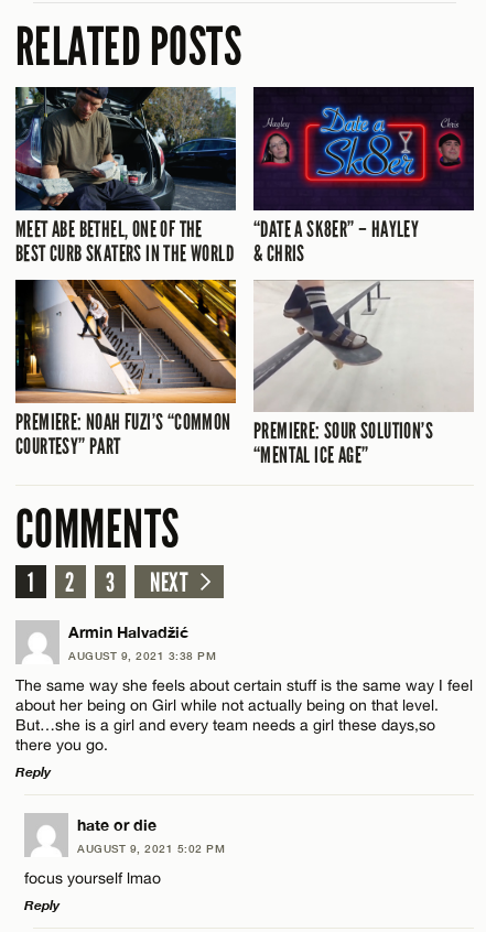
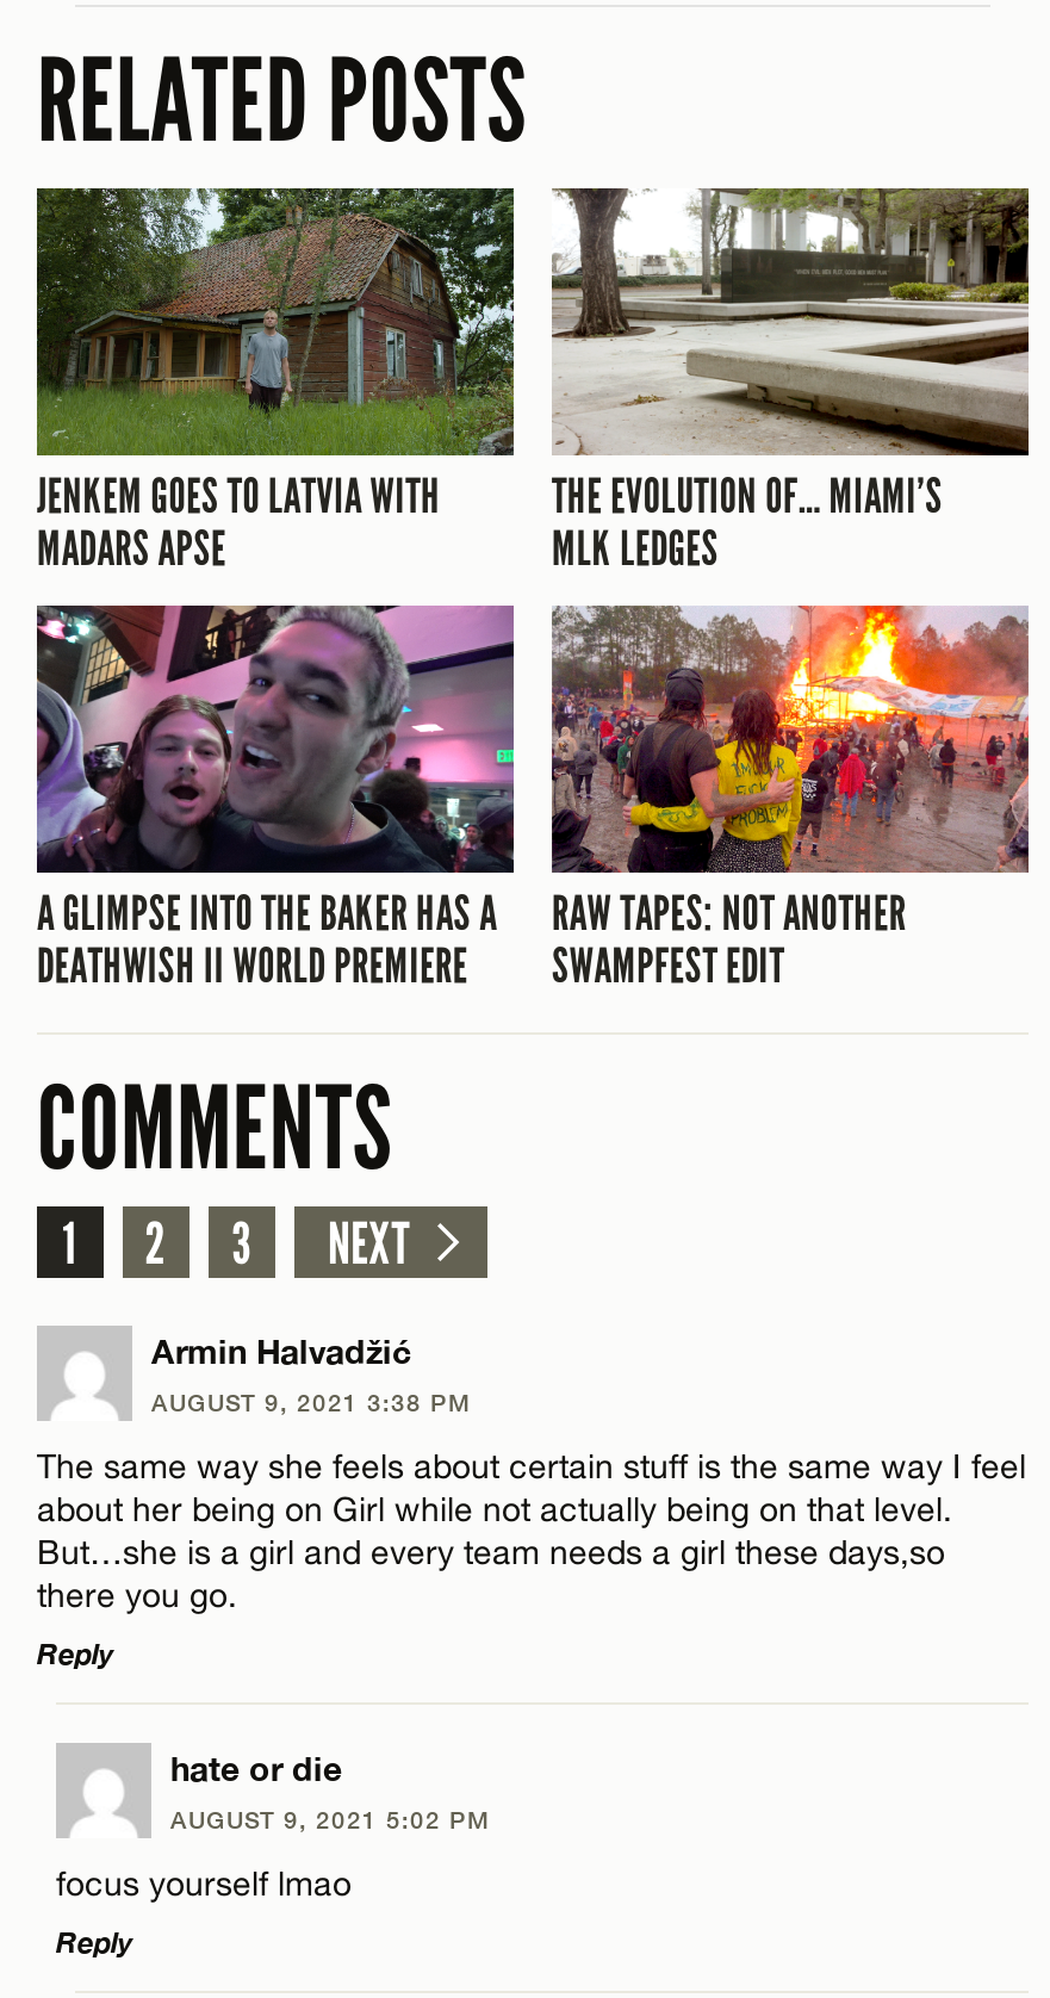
- [image]
- MEET ABE BETHEL, ONE OF THE
- BEST CURB SKATERS IN THE WORLD
+ [image]
+ JENKEM GOES TO LATVIA WITH
+ MADARS APSE

- [image]
- “DATE A SK8ER” – HAYLEY
- & CHRIS
+ [image]
+ THE EVOLUTION OF… MIAMI’S
+ MLK LEDGES

- [image]
- PREMIERE: NOAH FUZI’S “COMMON
- COURTESY” PART
+ [image]
+ A GLIMPSE INTO THE BAKER HAS A
+ DEATHWISH II WORLD PREMIERE

- [image]
- PREMIERE: SOUR SOLUTION’S
- “MENTAL ICE AGE”
+ [image]
+ RAW TAPES: NOT ANOTHER
+ SWAMPFEST EDIT
